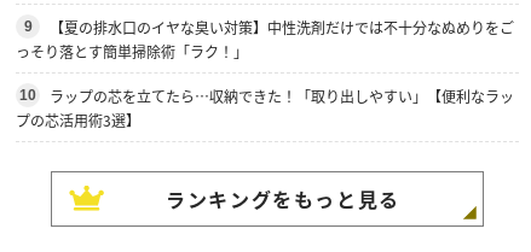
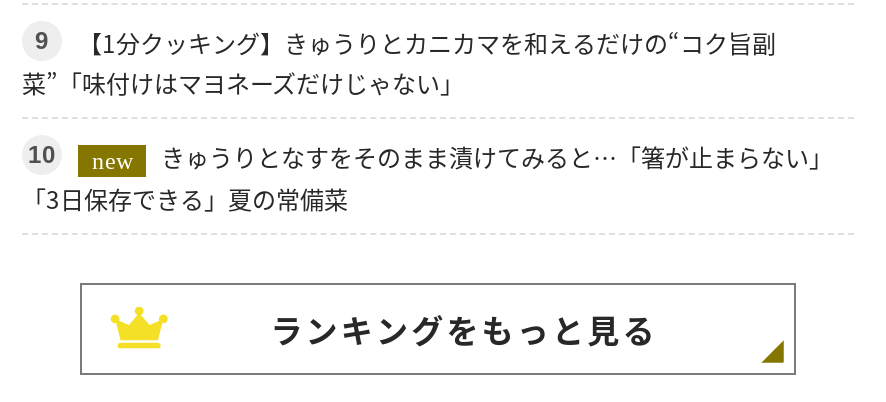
- 【夏の排水口のイヤな臭い対策】中性洗剤だけでは不十分なぬめりをご
- っそり落とす簡単掃除術「ラク！」
+ 【1分クッキング】きゅうりとカニカマを和えるだけの“コク旨副
+ 菜”「味付けはマヨネーズだけじゃない」

- ラップの芯を立てたら…収納できた！「取り出しやすい」【便利なラッ
- プの芯活用術3選】
+ new
+ きゅうりとなすをそのまま漬けてみると…「箸が止まらない」
+ 「3日保存できる」夏の常備菜
